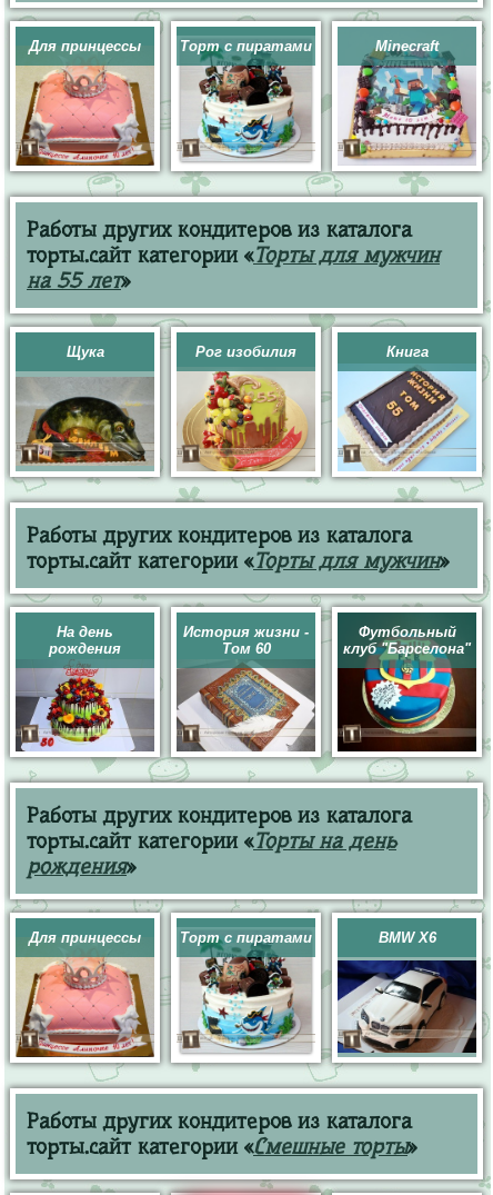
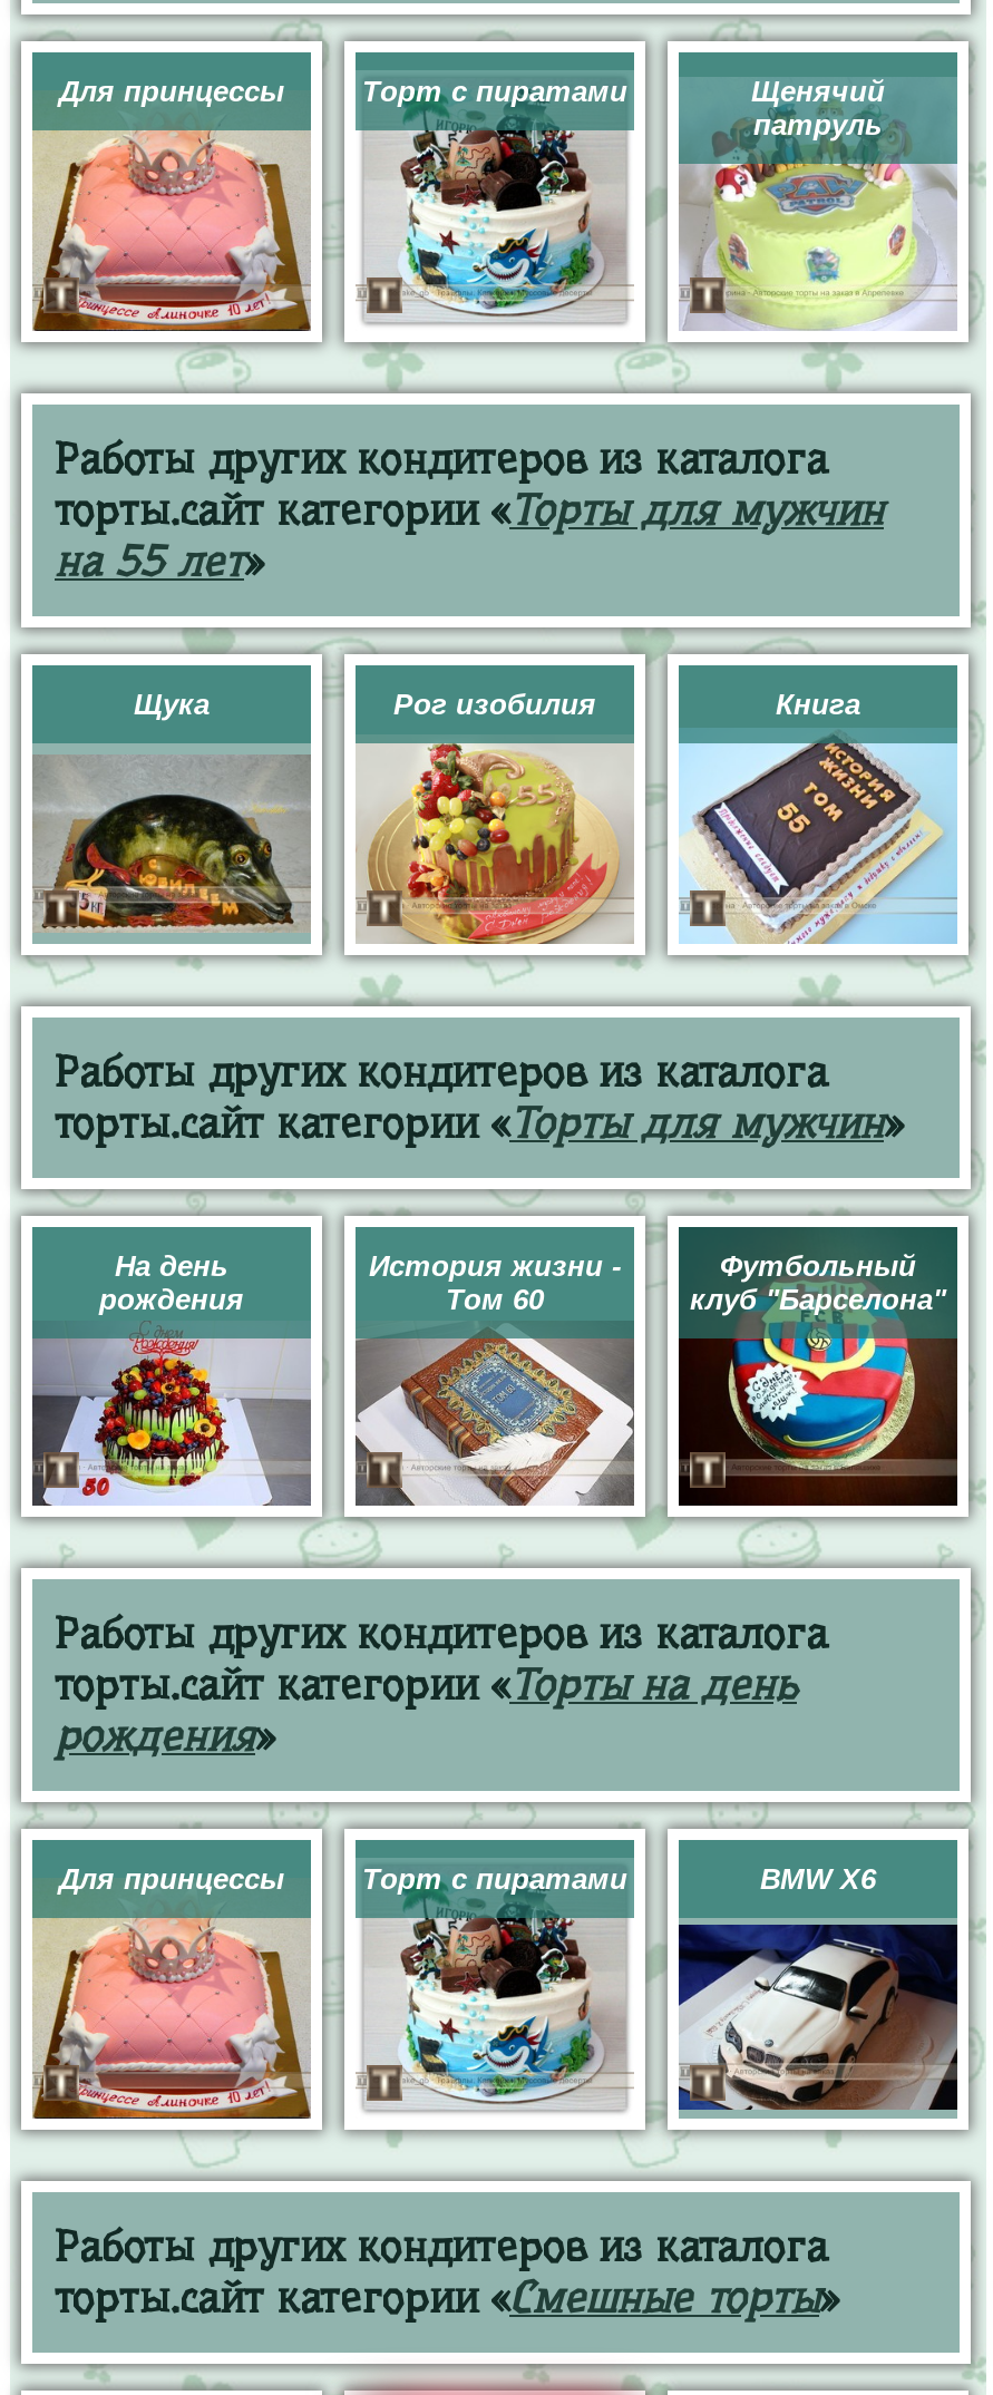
- Minecraft
+ Щенячий
+ патруль

- [image]
+ [image]
